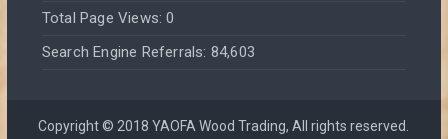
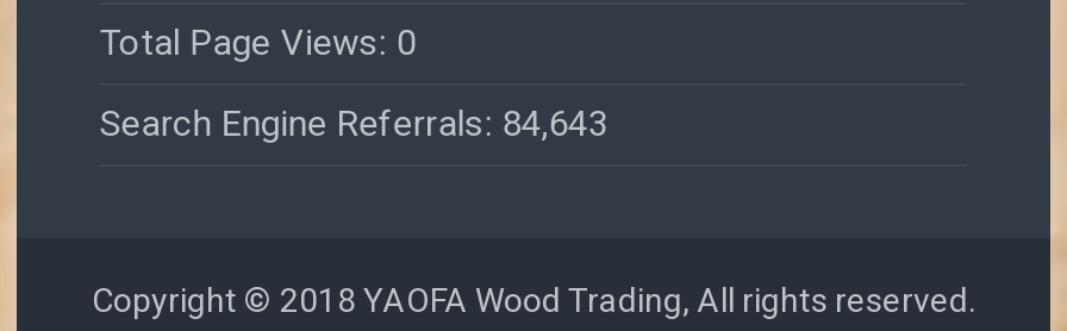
- Search Engine Referrals: 84,603
+ Search Engine Referrals: 84,643
